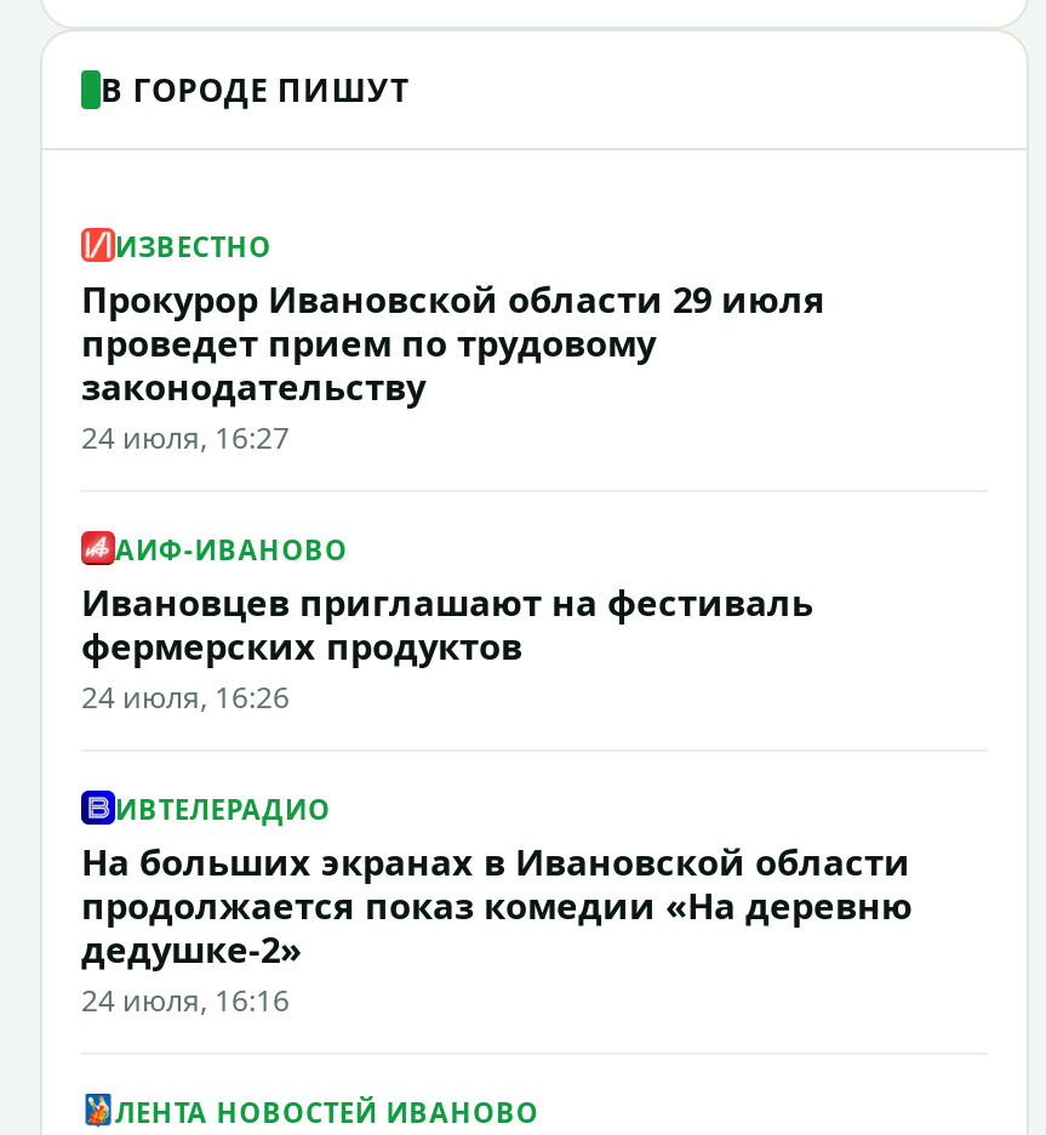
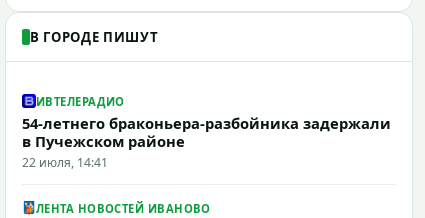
- ИЗВЕСТНО
- Прокурор Ивановской области 29 июля
- проведет прием по трудовому
- законодательству
- 24 июля, 16:27
- АИФ-ИВАНОВО
- Ивановцев приглашают на фестиваль
- фермерских продуктов
- 24 июля, 16:26

- На больших экранах в Ивановской области
- продолжается показ комедии «На деревню
- дедушке-2»
- 24 июля, 16:16
+ 54-летнего браконьера-разбойника задержали
+ в Пучежском районе
+ 22 июля, 14:41
